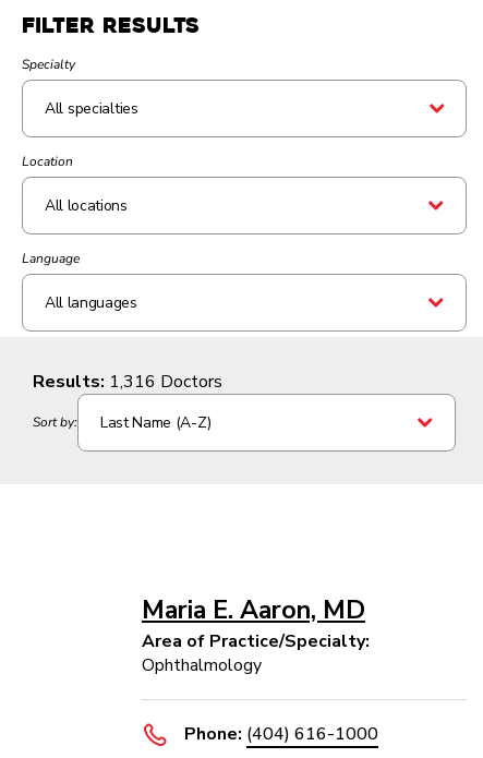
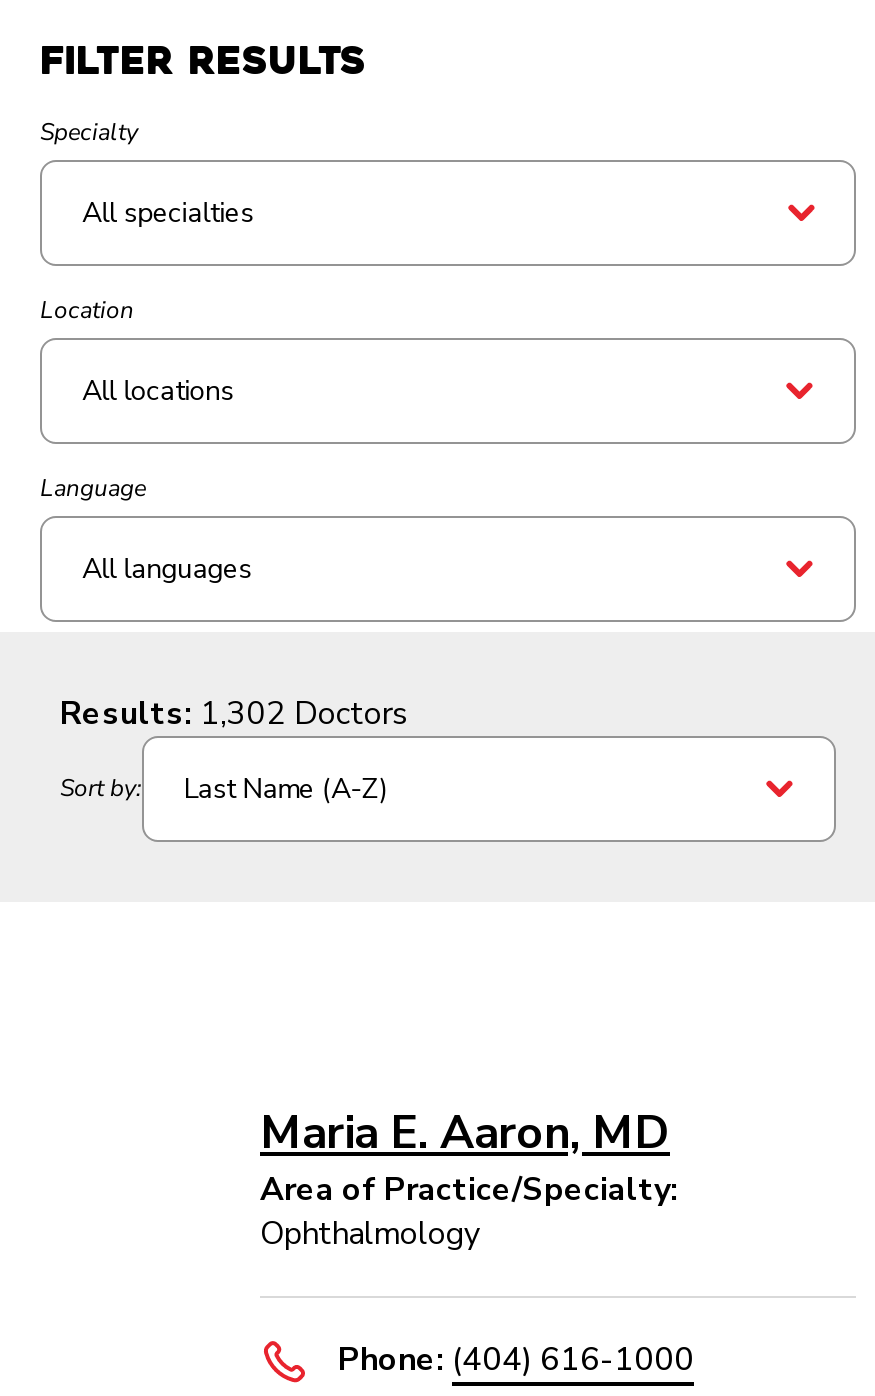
- Results: 1,316 Doctors
+ Results: 1,302 Doctors
